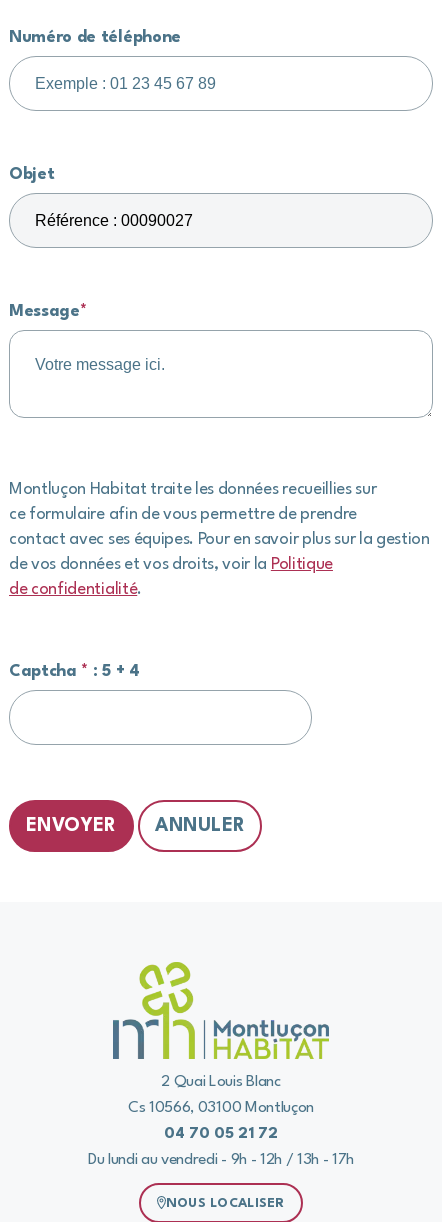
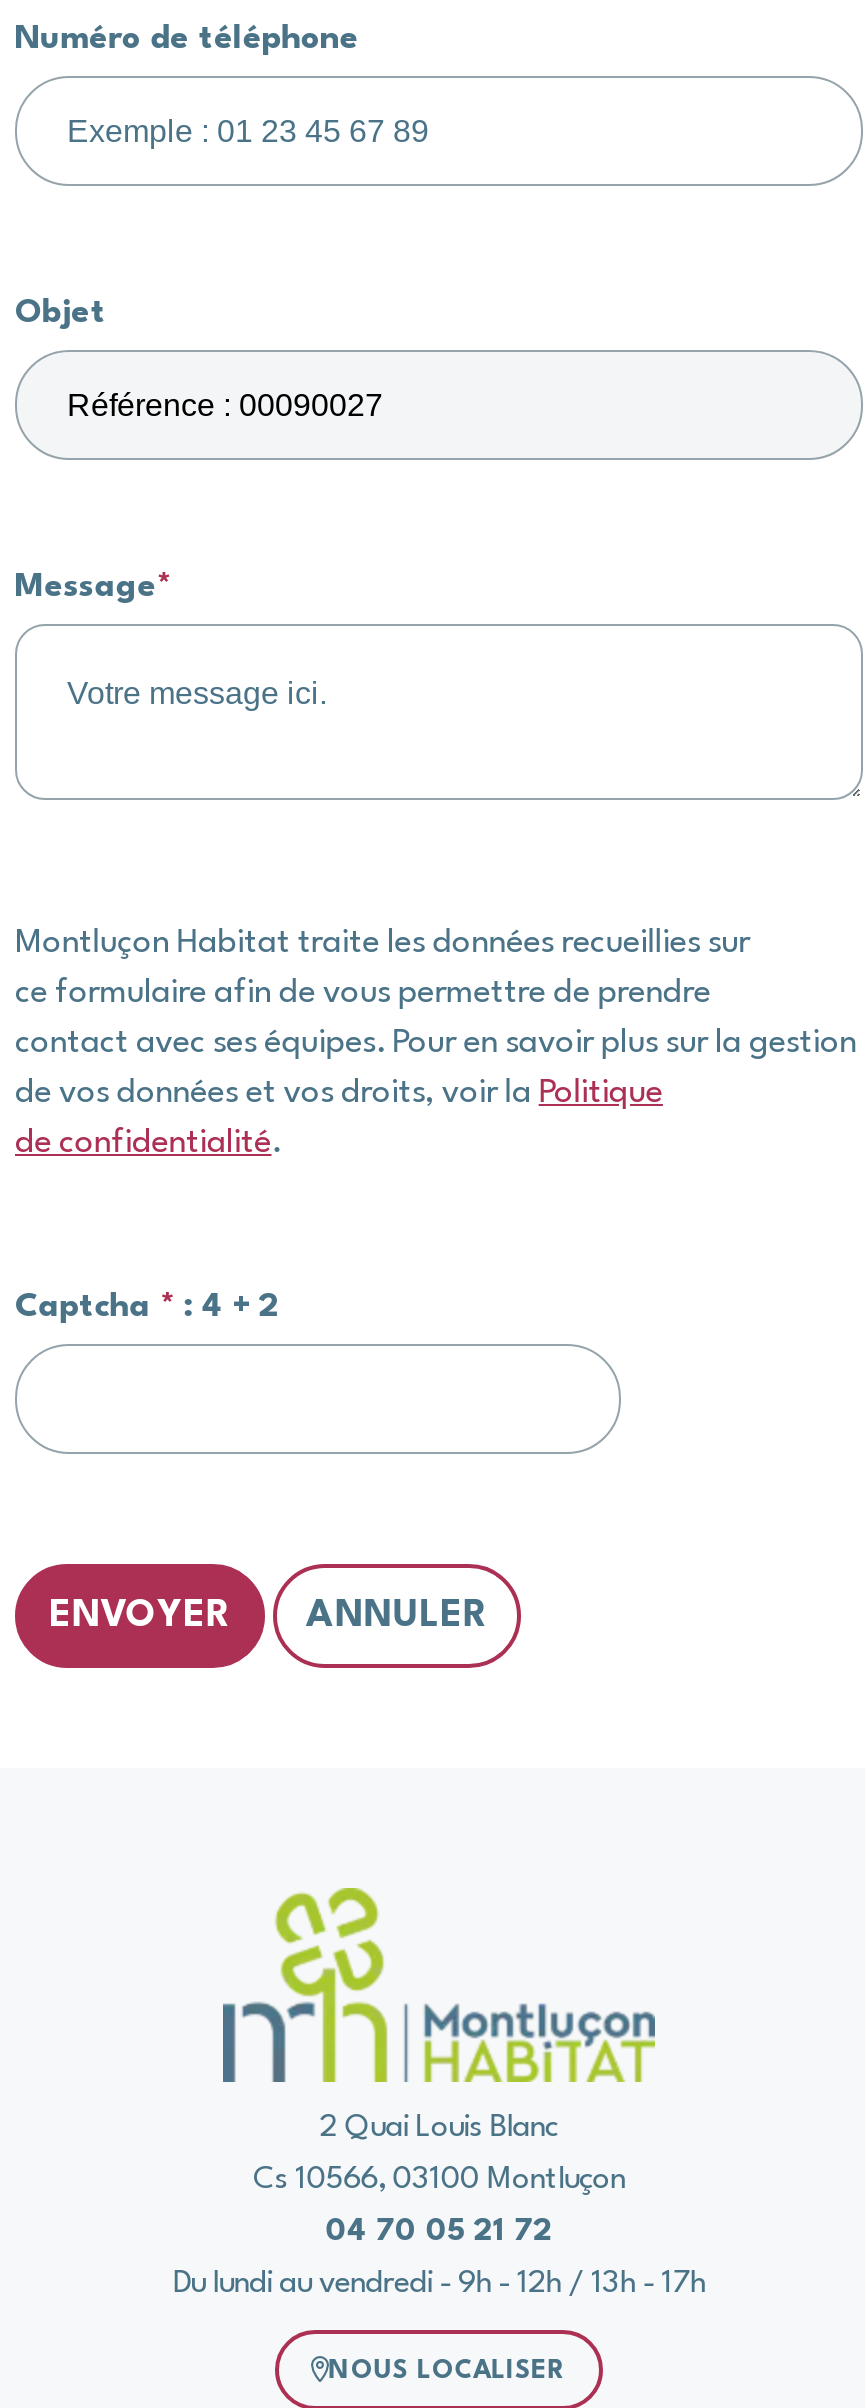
- Captcha *: 5 + 4
+ Captcha *: 4 + 2
